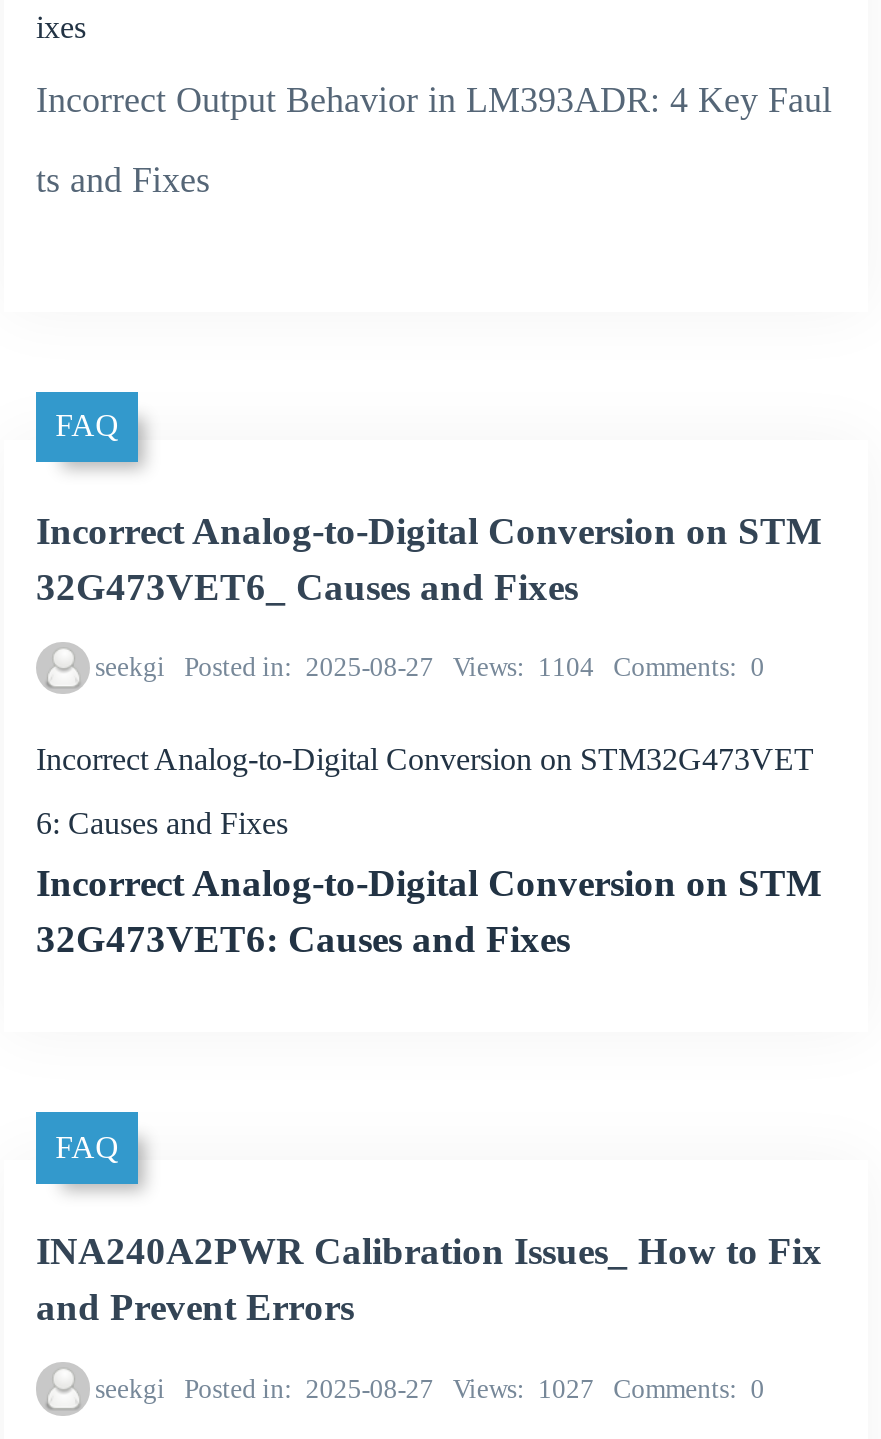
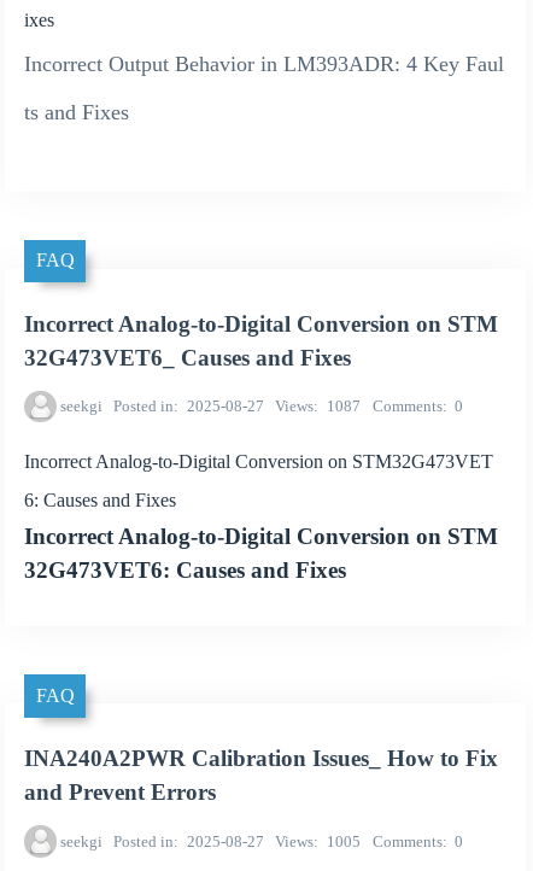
- seekgi Posted in 2025-08-27 Views 1104 Comments 0
+ seekgi Posted in 2025-08-27 Views 1087 Comments 0

- seekgi Posted in 2025-08-27 Views 1027 Comments 0
+ seekgi Posted in 2025-08-27 Views 1005 Comments 0
